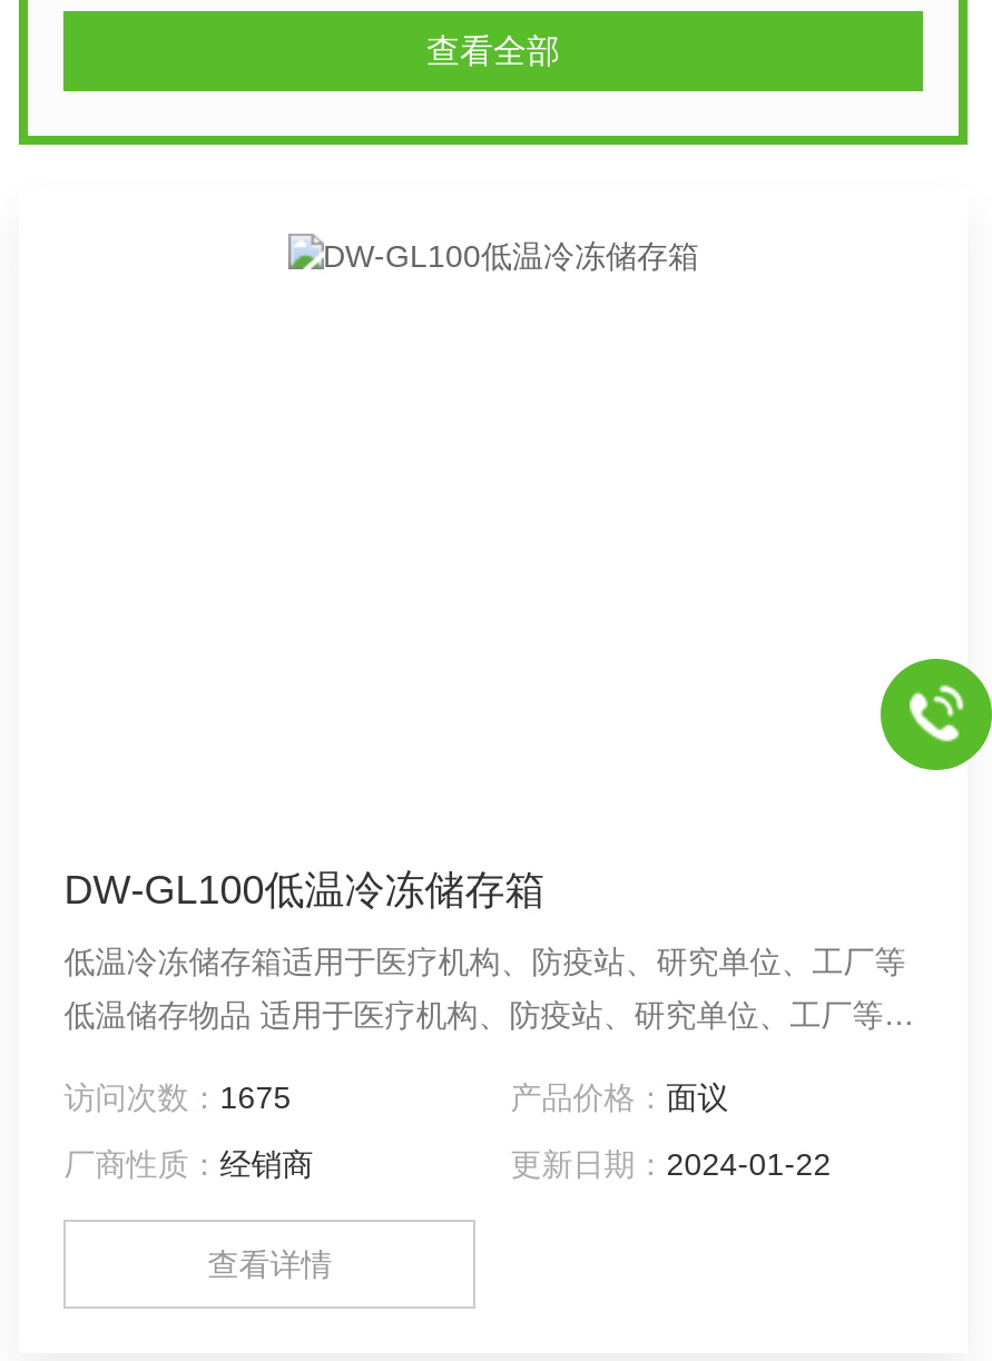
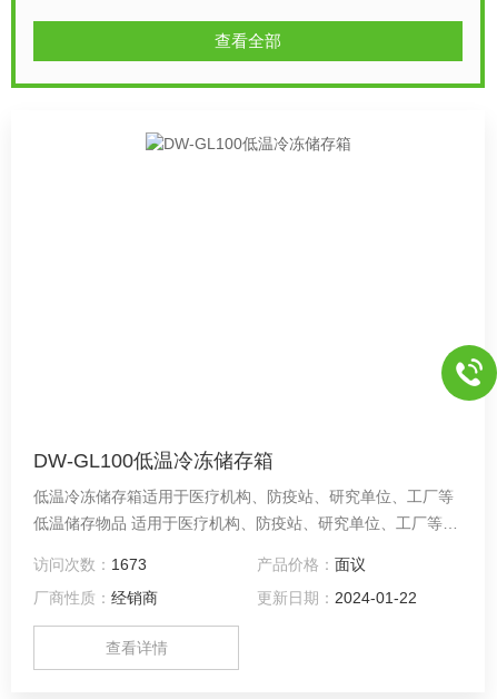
- 访问次数：1675
+ 访问次数：1673
